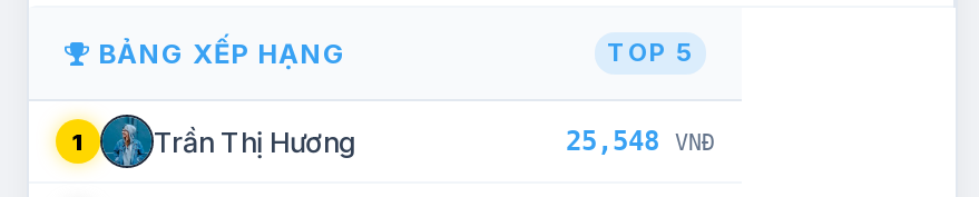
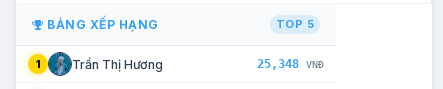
- 25,548 VNĐ
+ 25,348 VNĐ
